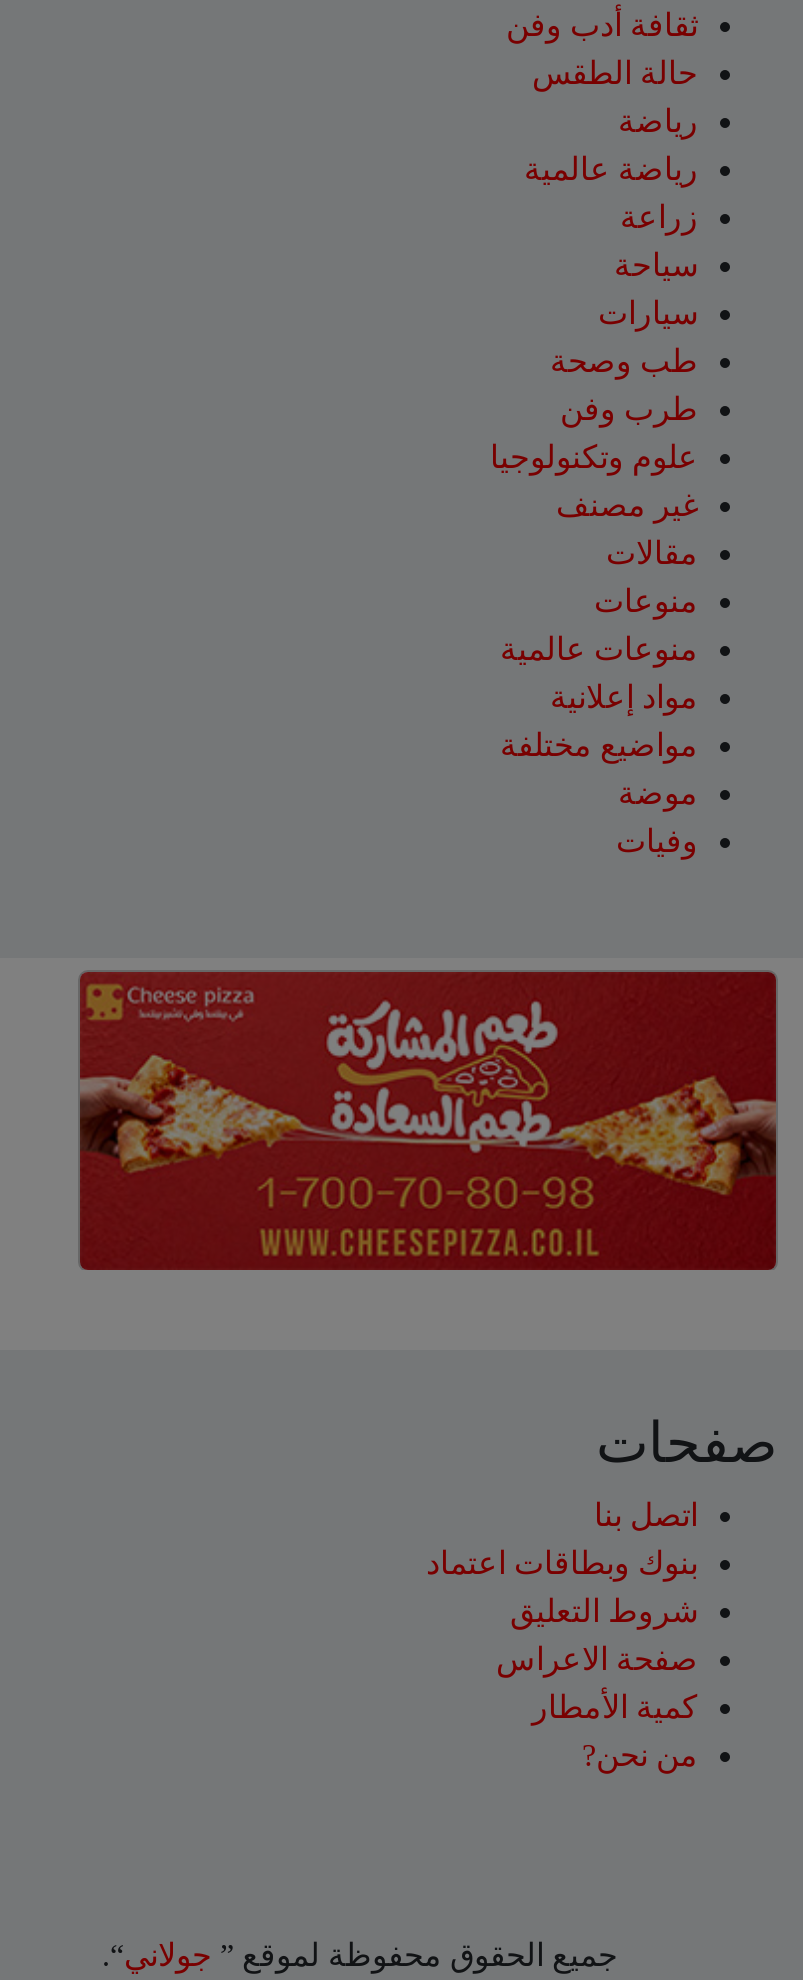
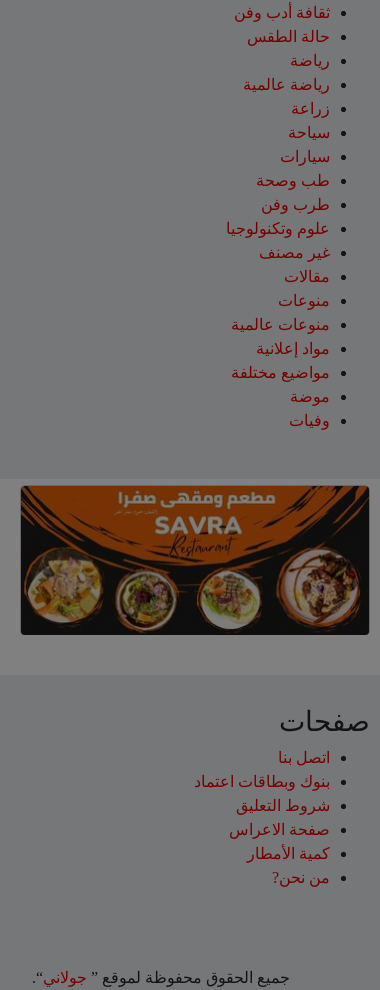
- [image]
+ [image]
